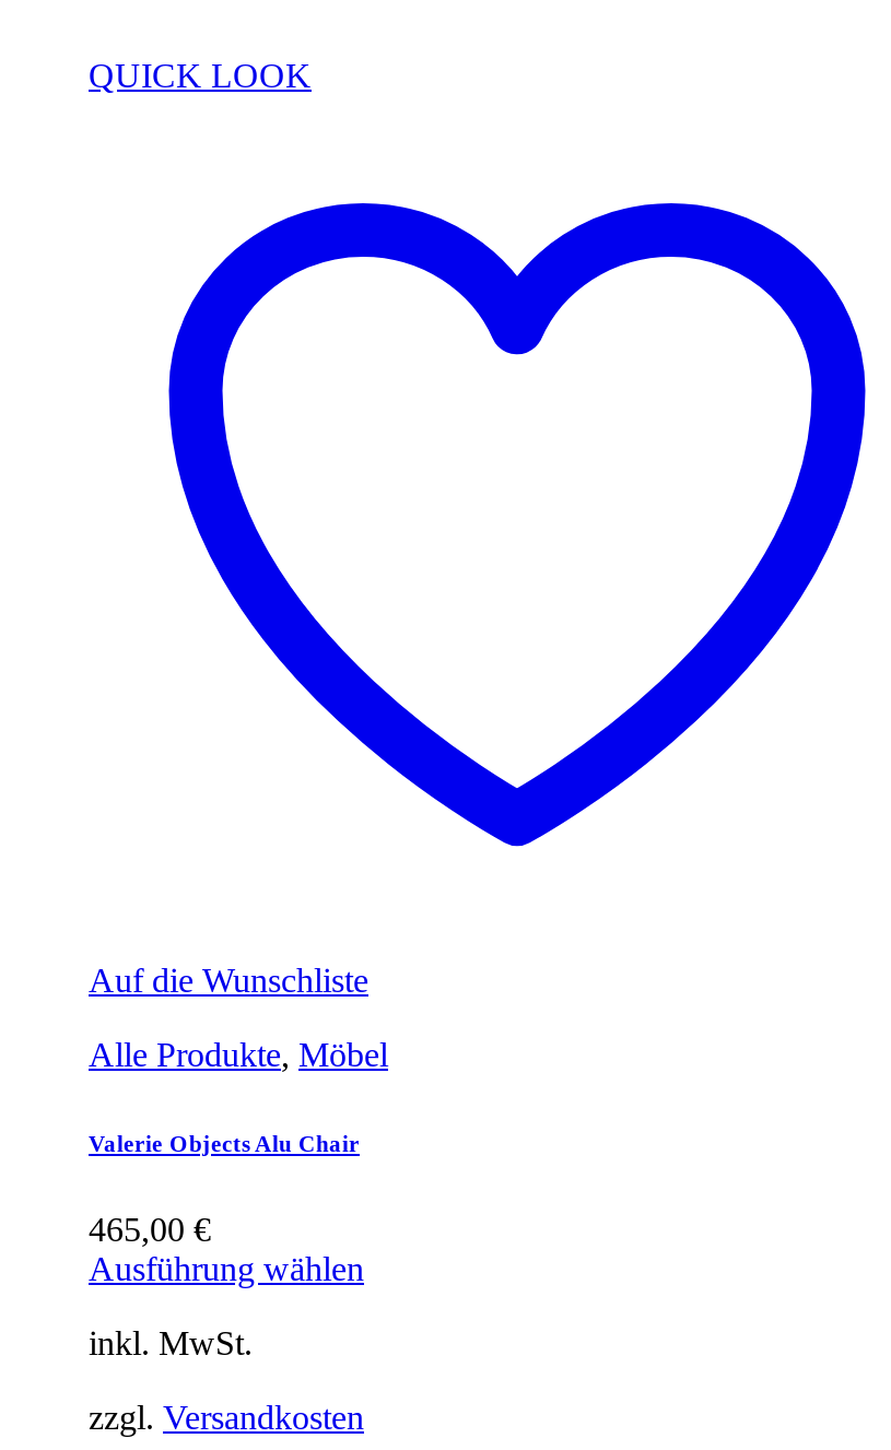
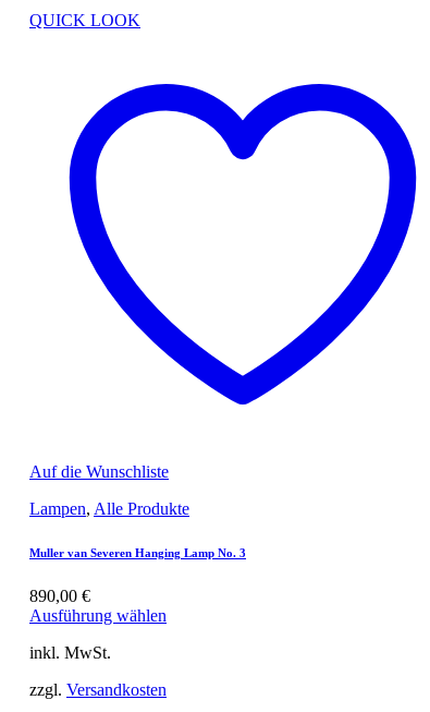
- Alle Produkte, Möbel
+ Lampen, Alle Produkte

- Valerie Objects Alu Chair
+ Muller van Severen Hanging Lamp No. 3

- 465,00 €
+ 890,00 €
